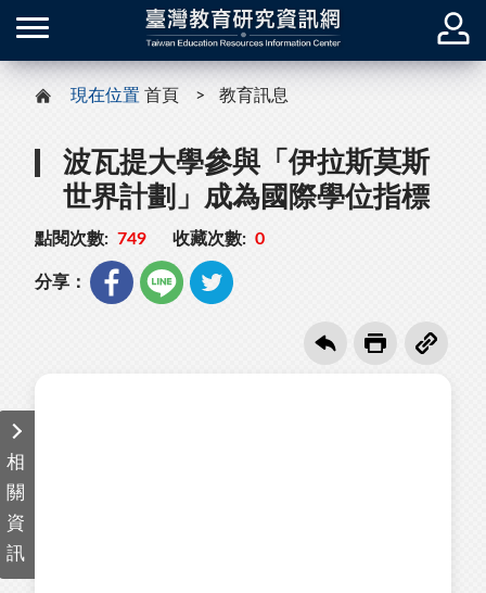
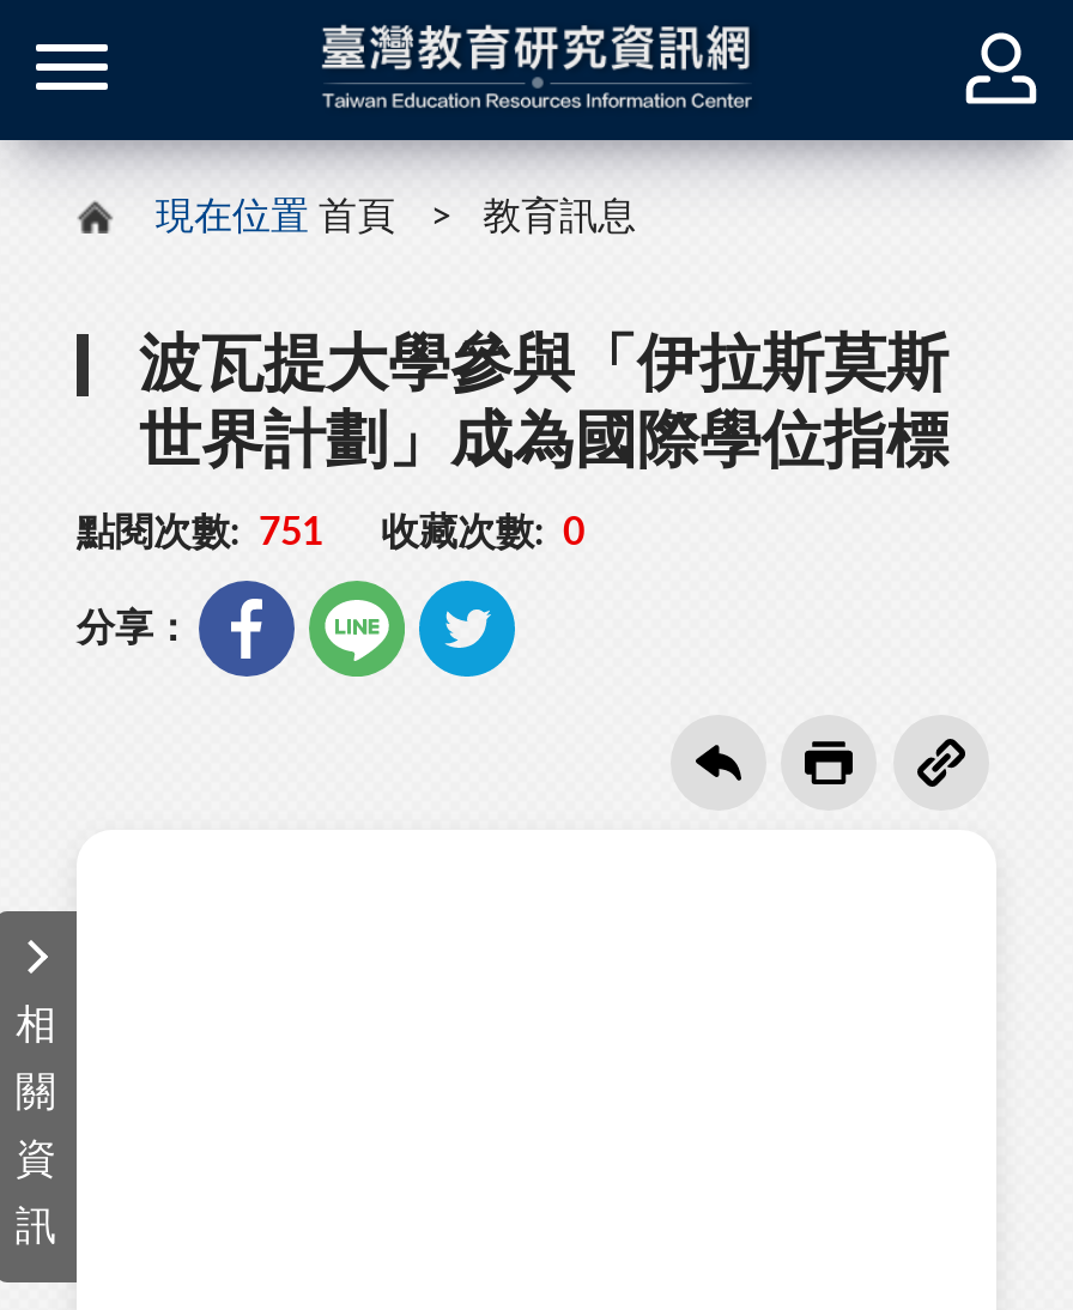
- 點閱次數: 749 收藏次數: 0
+ 點閱次數: 751 收藏次數: 0
